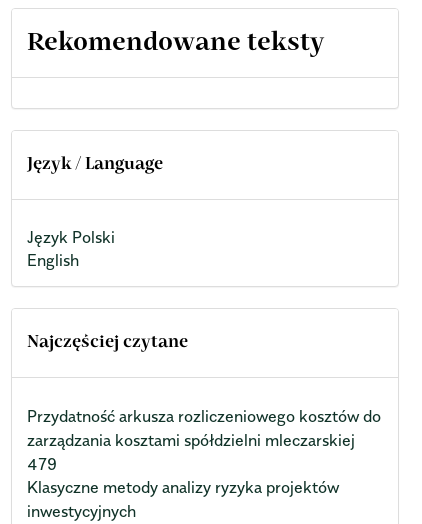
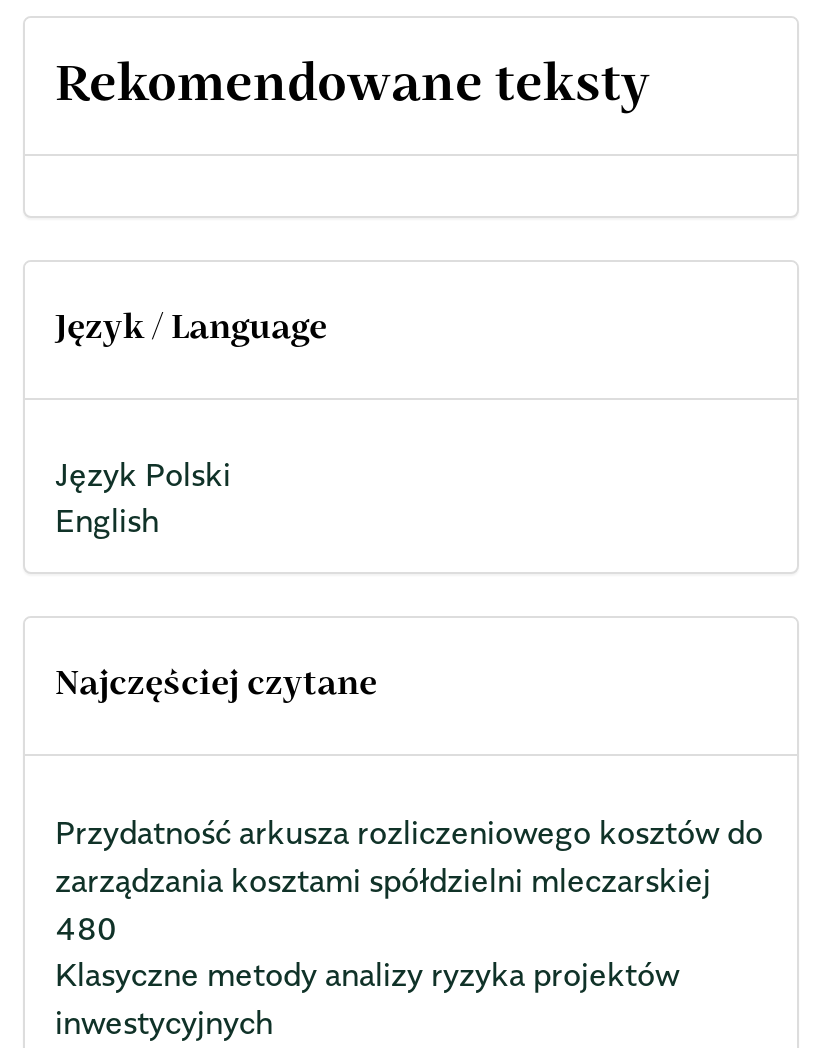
- 479
+ 480
